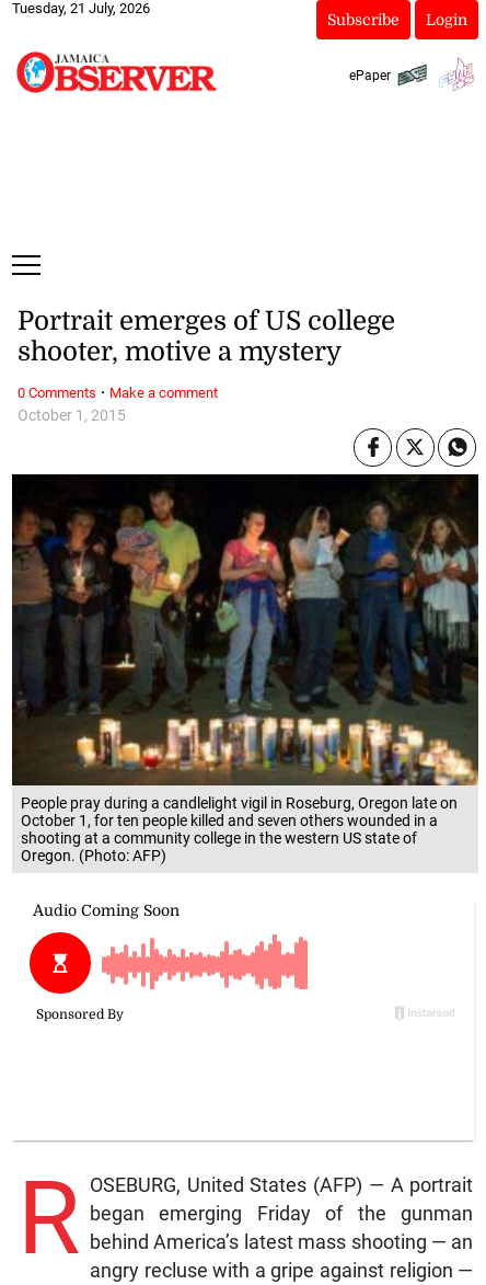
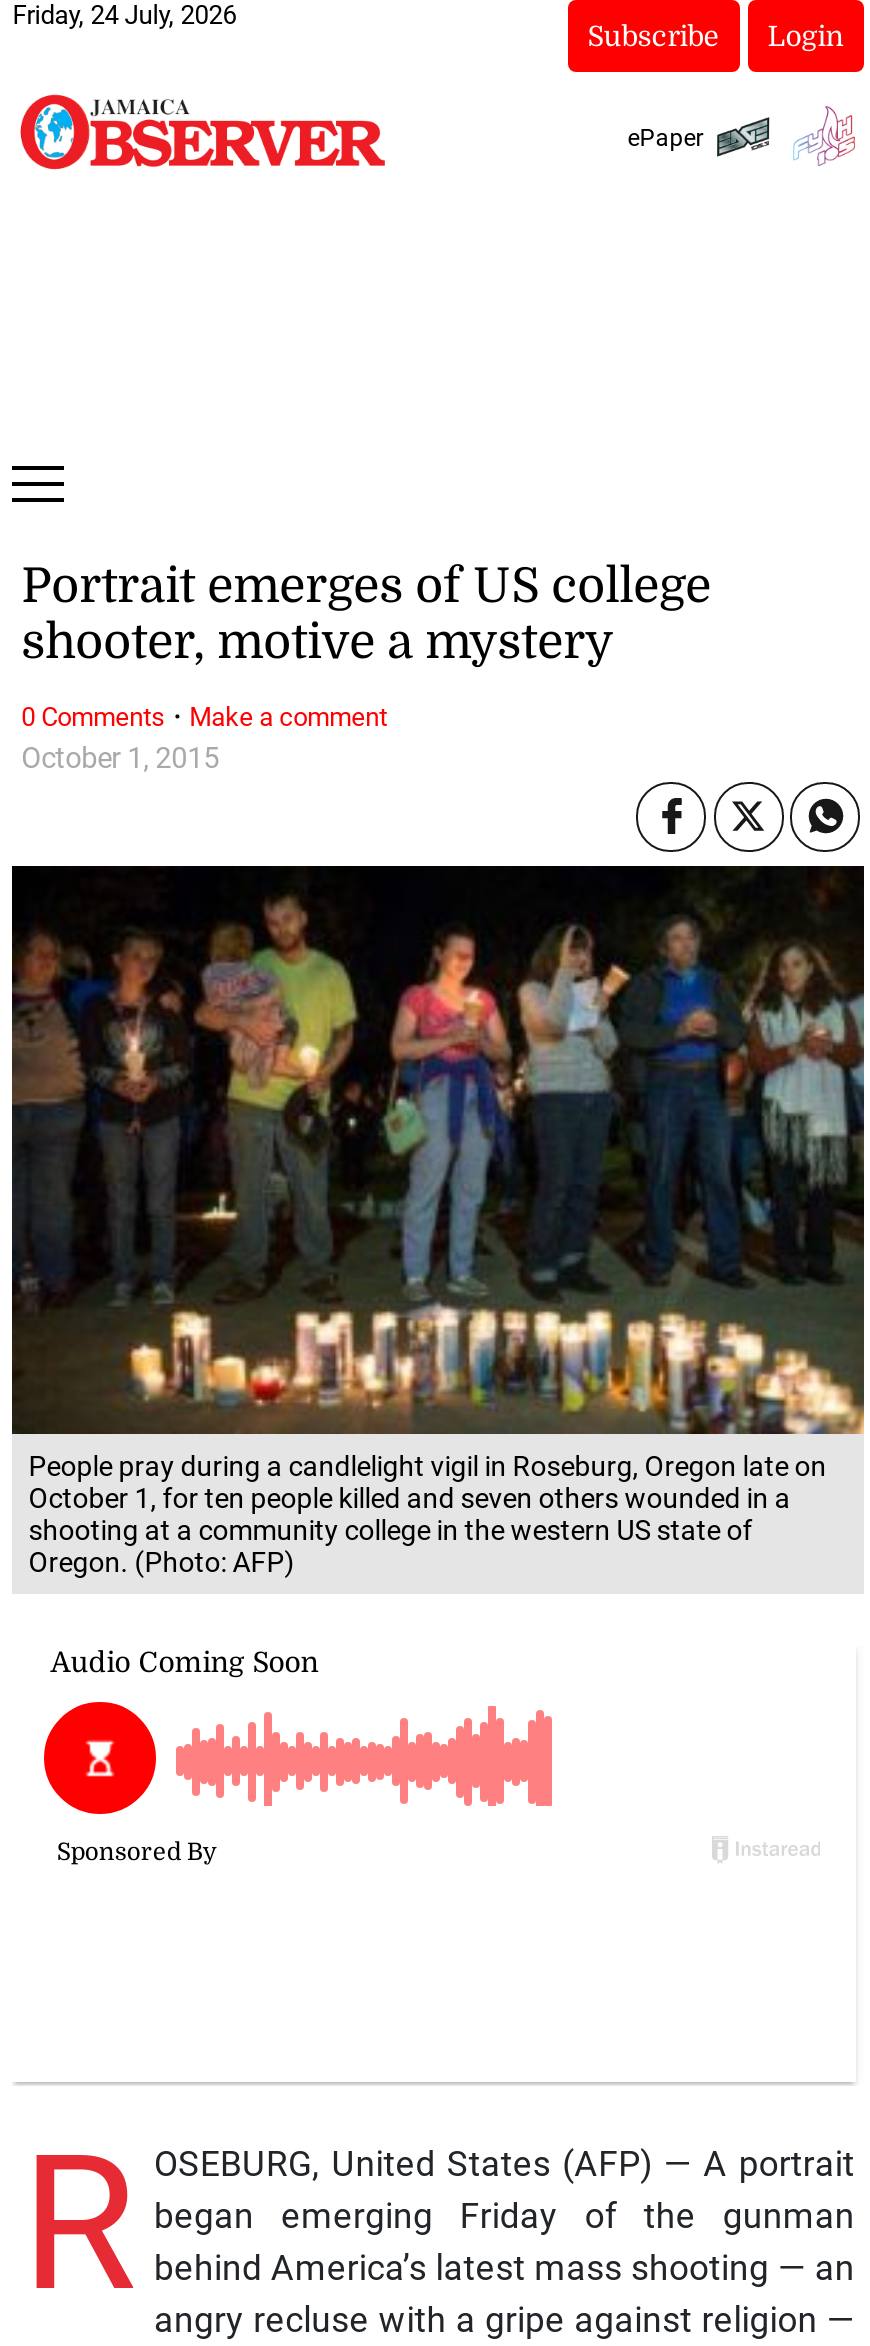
- Tuesday, 21 July, 2026
+ Friday, 24 July, 2026
